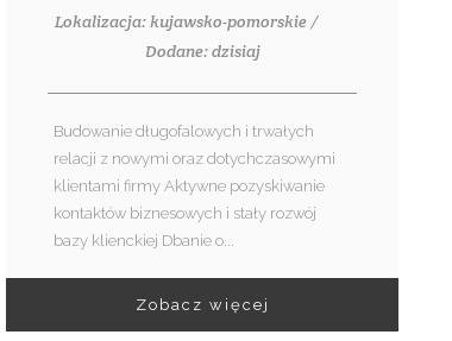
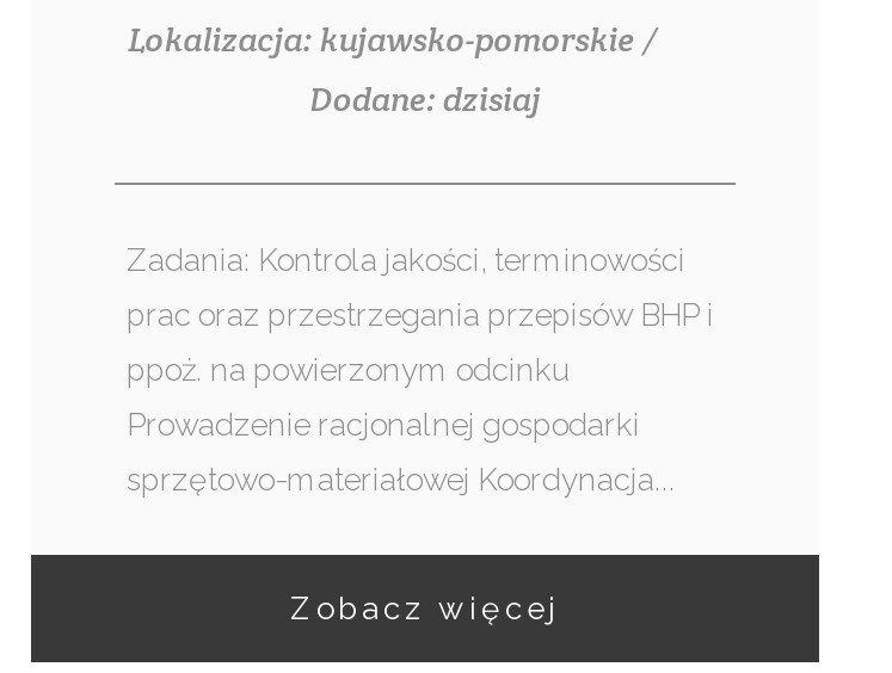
- Budowanie długofalowych i trwałych
+ Zadania: Kontrola jakości, terminowości

- relacji z nowymi oraz dotychczasowymi
+ prac oraz przestrzegania przepisów BHP i

- klientami firmy Aktywne pozyskiwanie
+ ppoż. na powierzonym odcinku

- kontaktów biznesowych i stały rozwój
+ Prowadzenie racjonalnej gospodarki

- bazy klienckiej Dbanie o...
+ sprzętowo-materiałowej Koordynacja...
